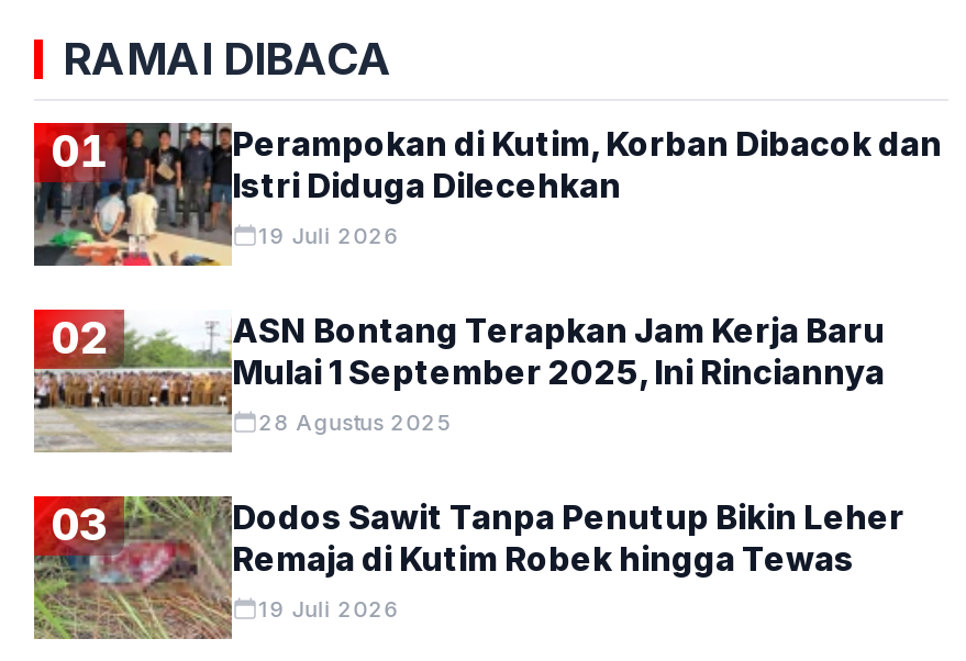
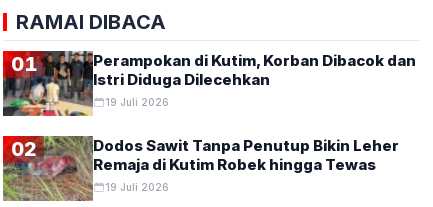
- [image]
- ASN Bontang Terapkan Jam Kerja Baru
- Mulai 1 September 2025, Ini Rinciannya
- 28 Agustus 2025
- 03
